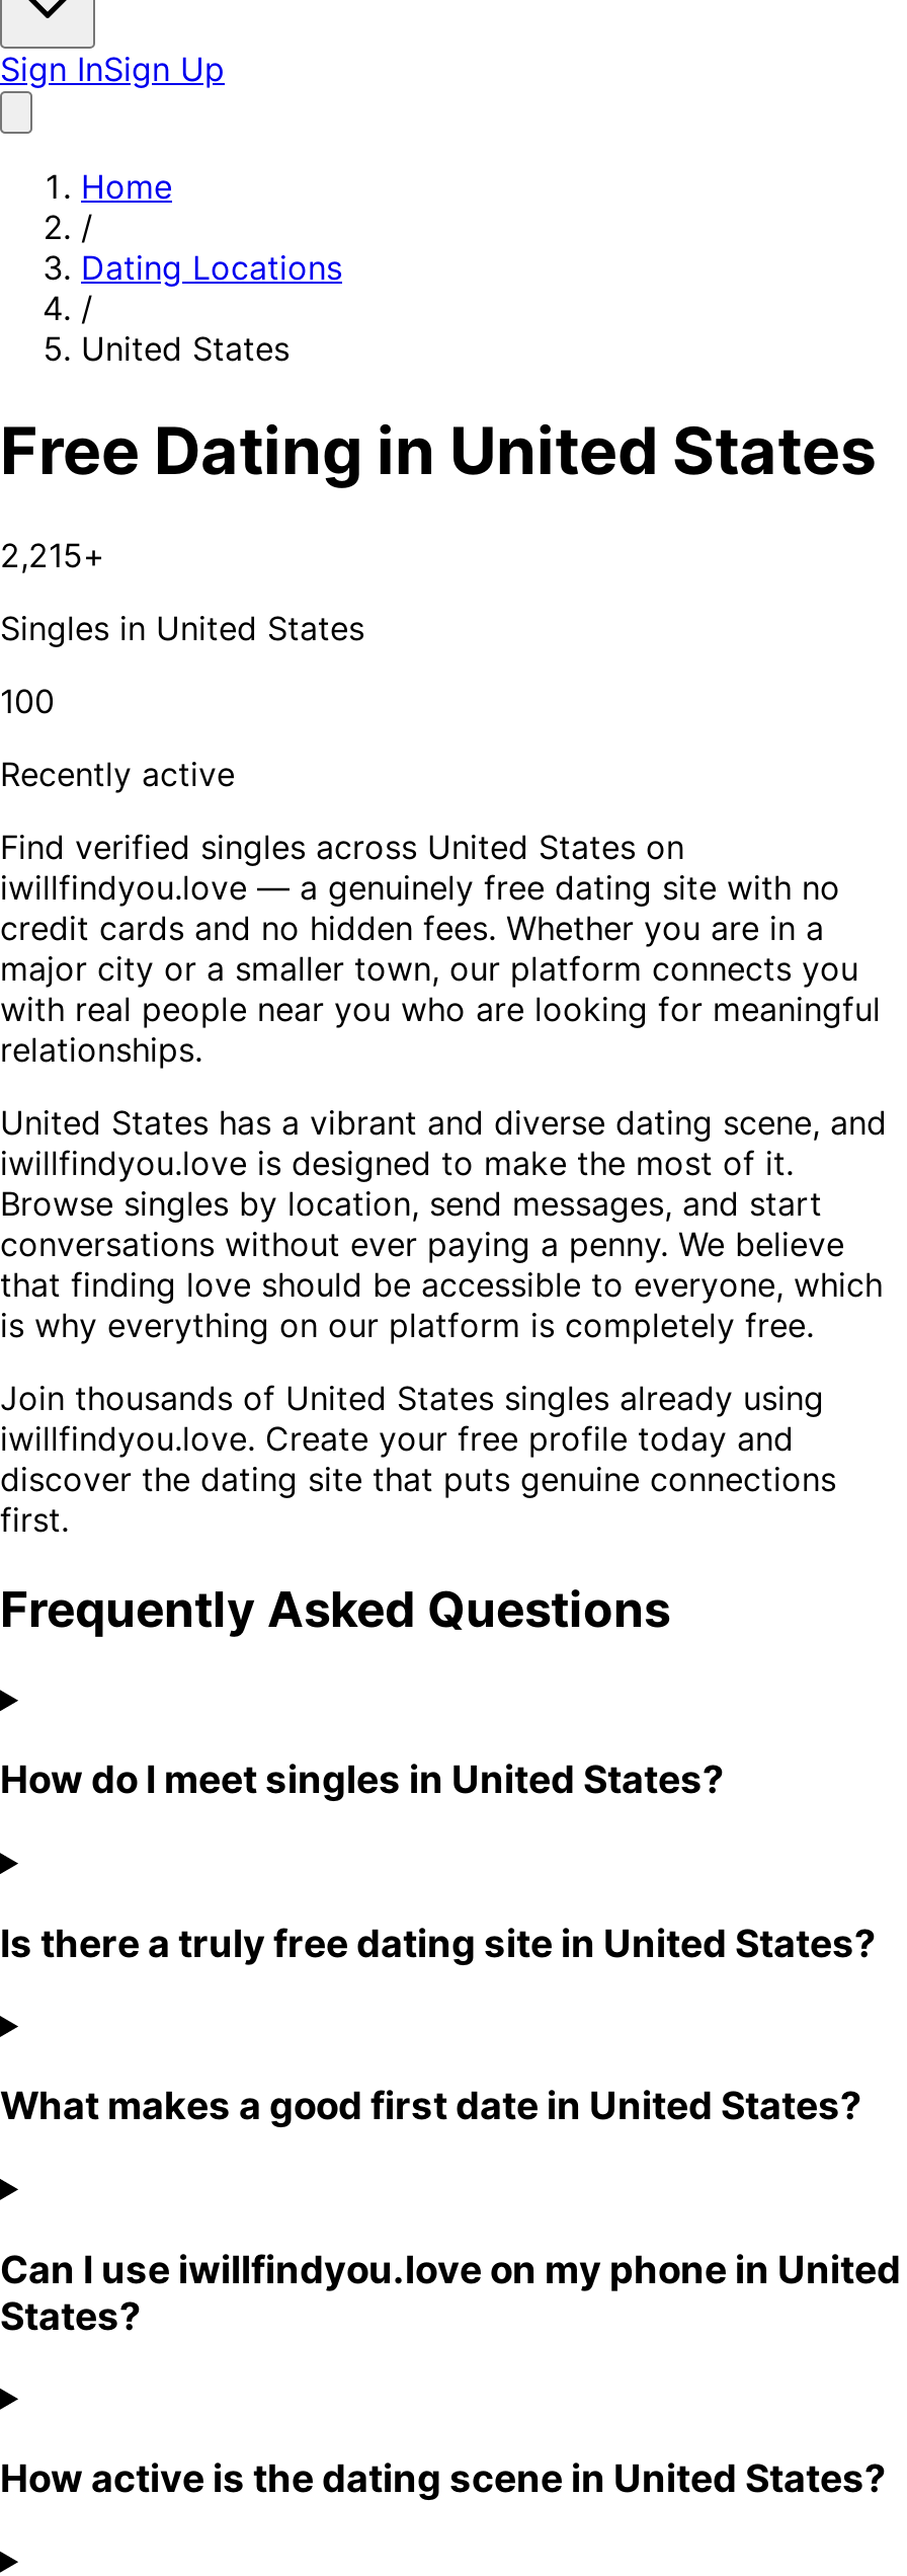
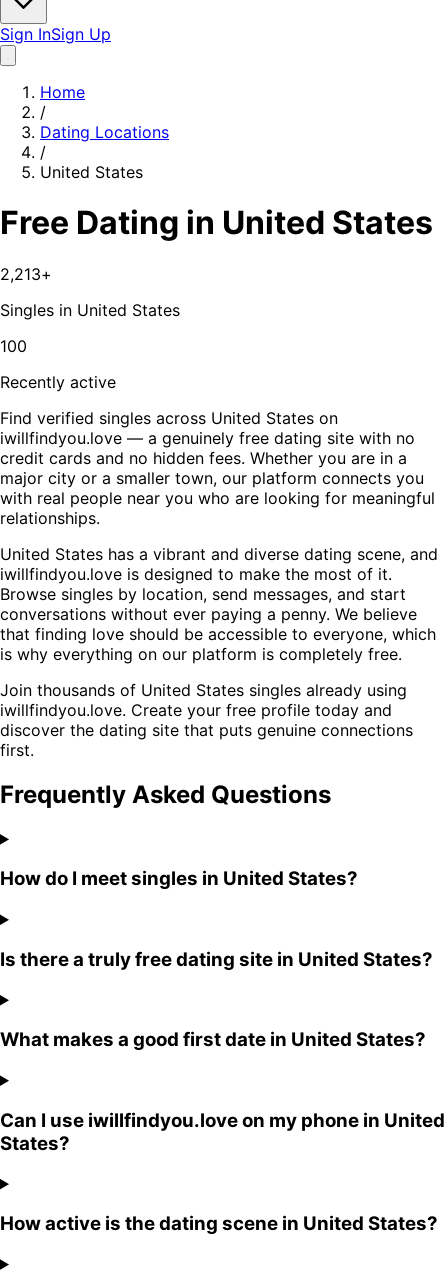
- 2,215+
+ 2,213+
